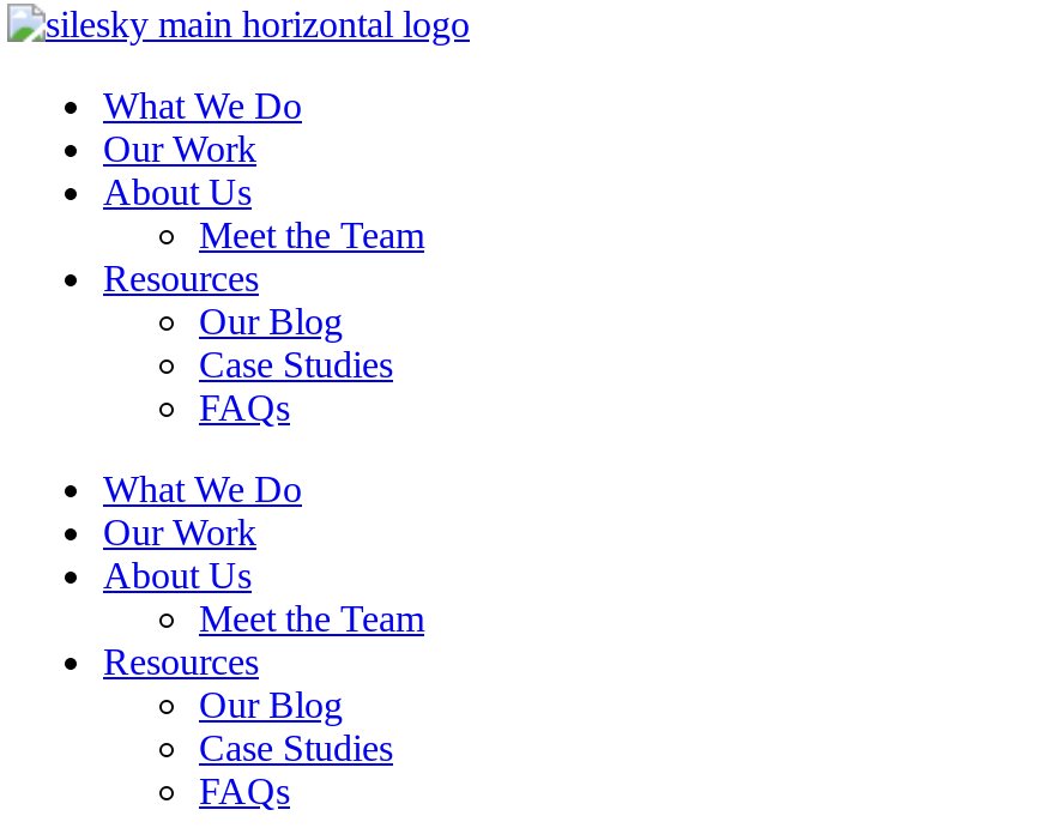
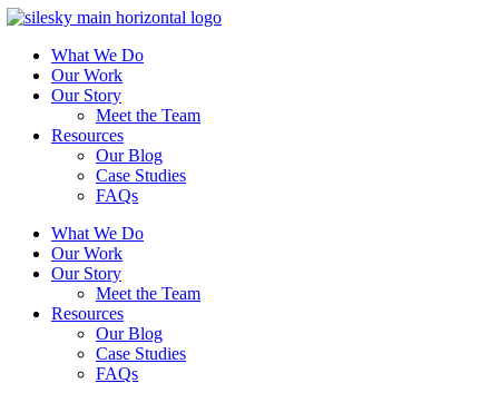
- About Us
+ Our Story

- About Us
+ Our Story
